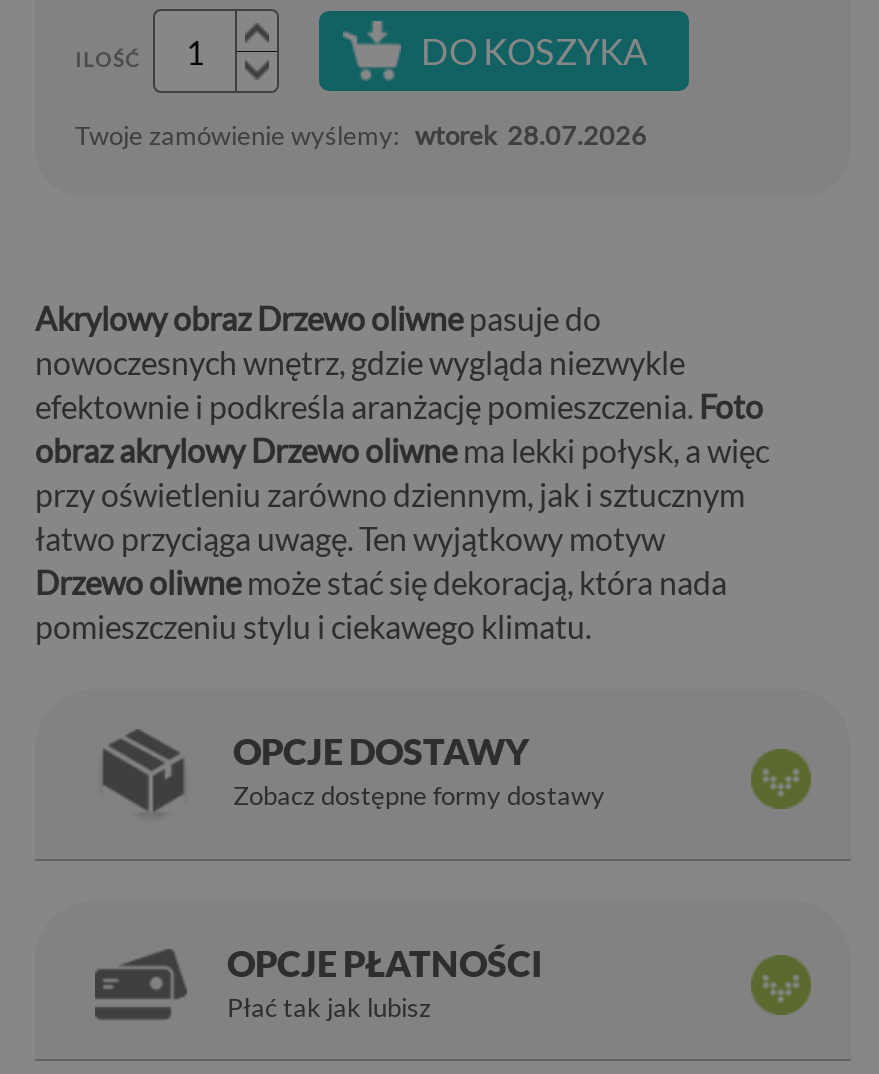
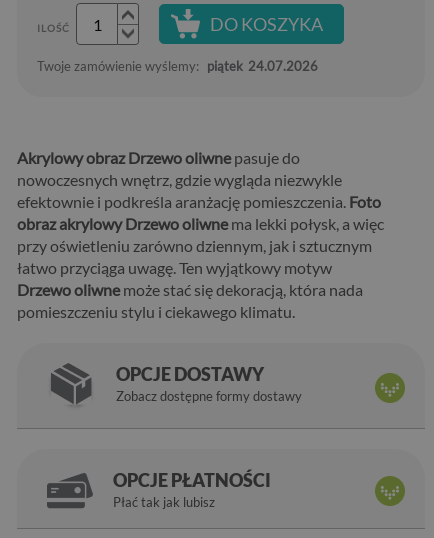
- Twoje zamówienie wyślemy: wtorek 28.07.2026
+ Twoje zamówienie wyślemy: piątek 24.07.2026
